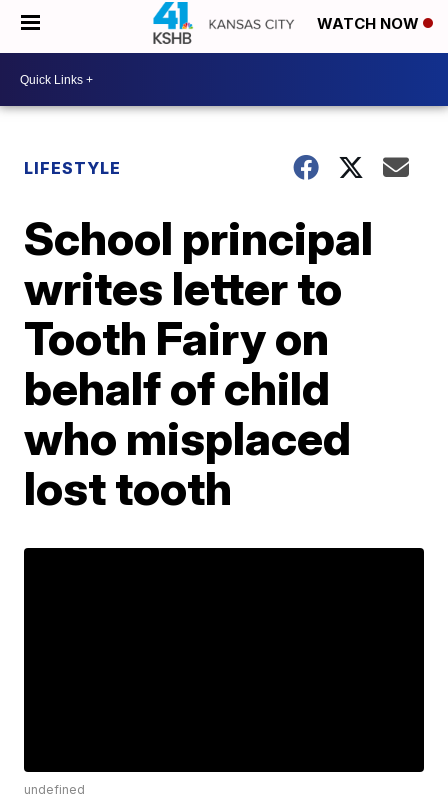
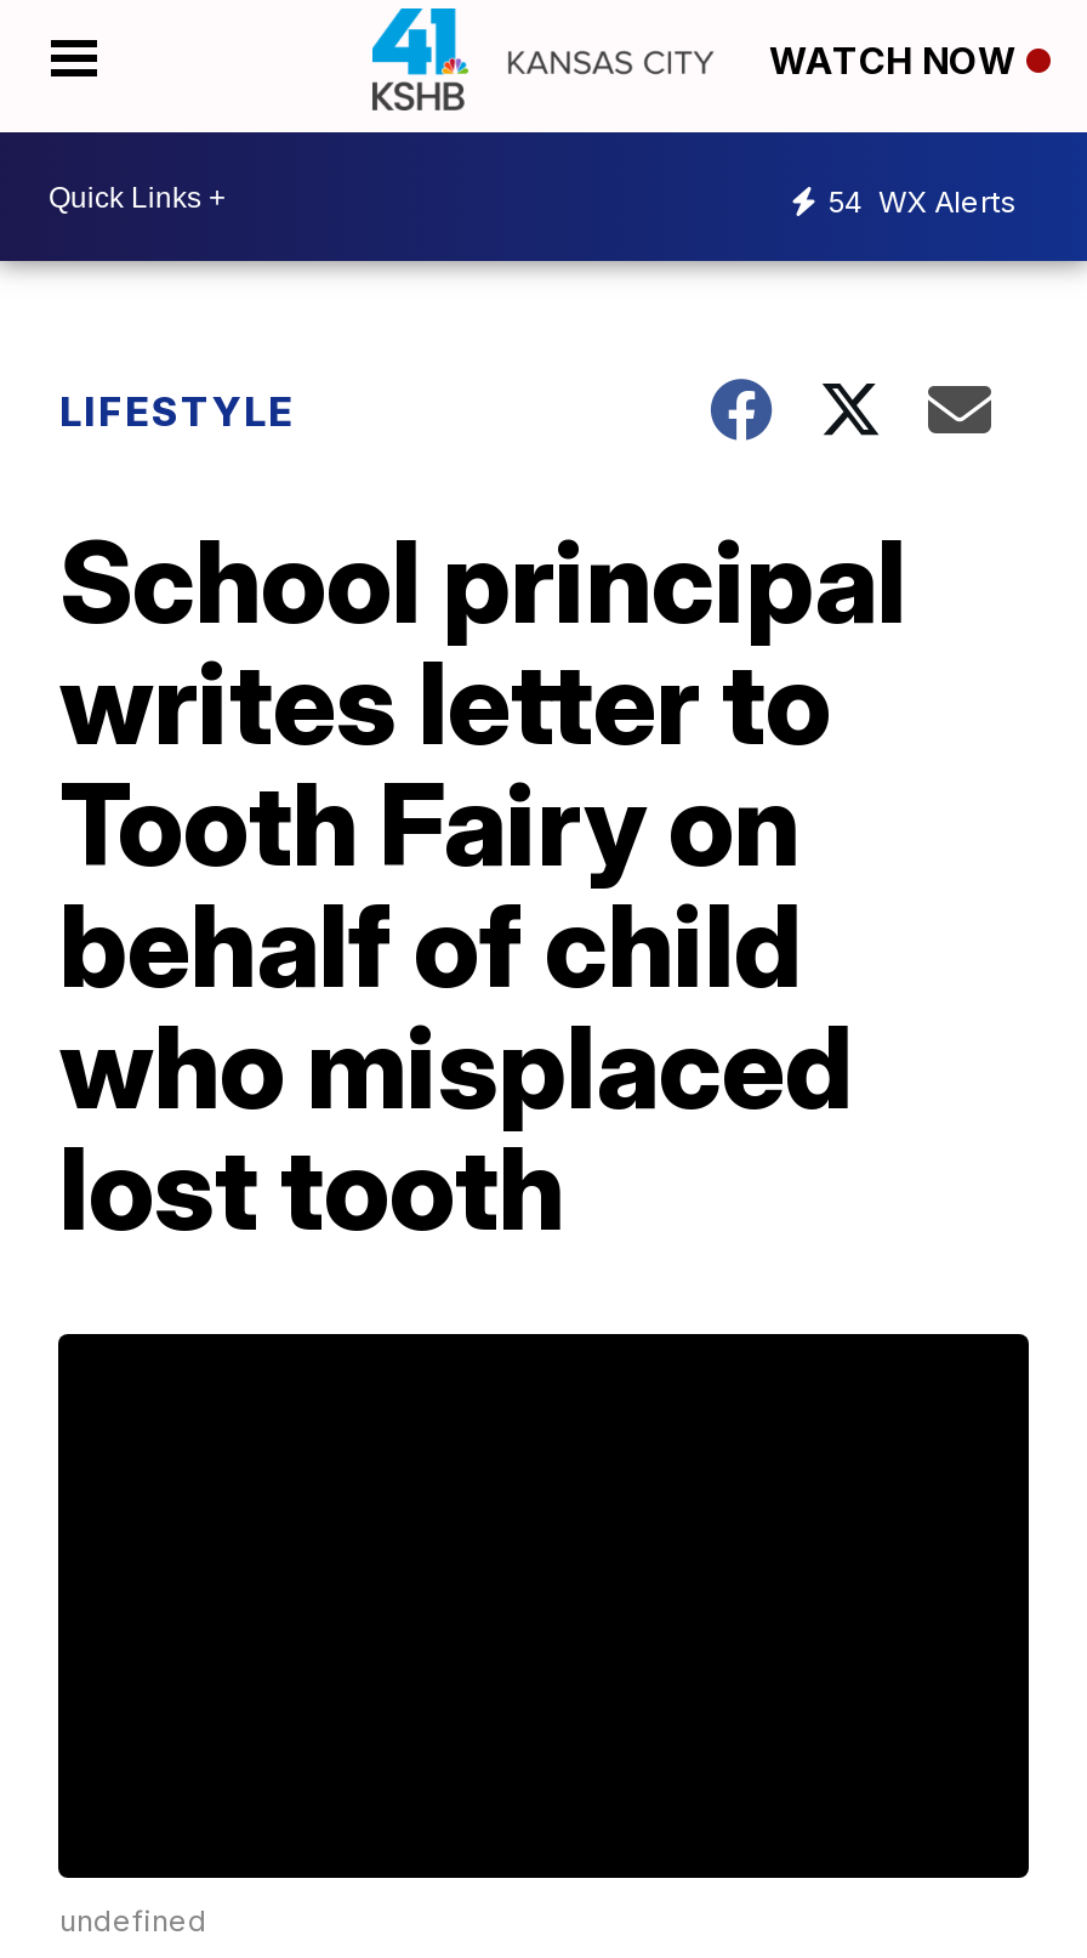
+ 54 WX Alerts
